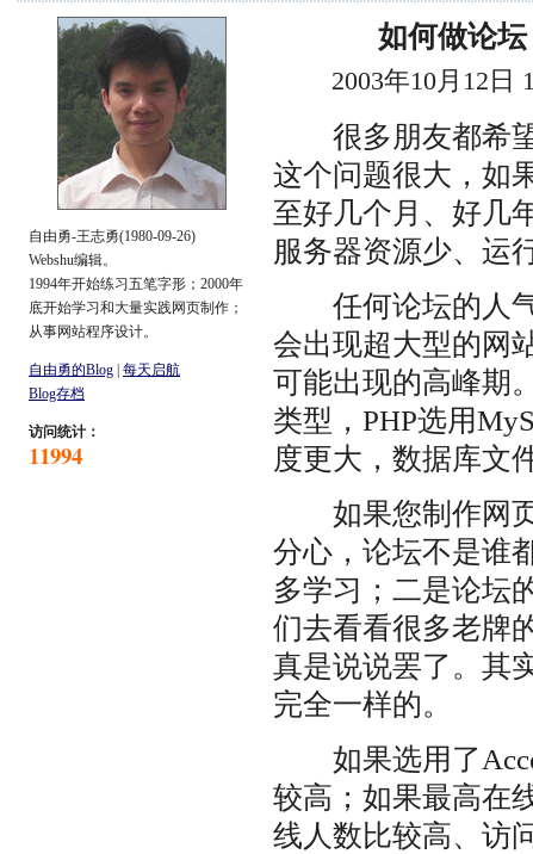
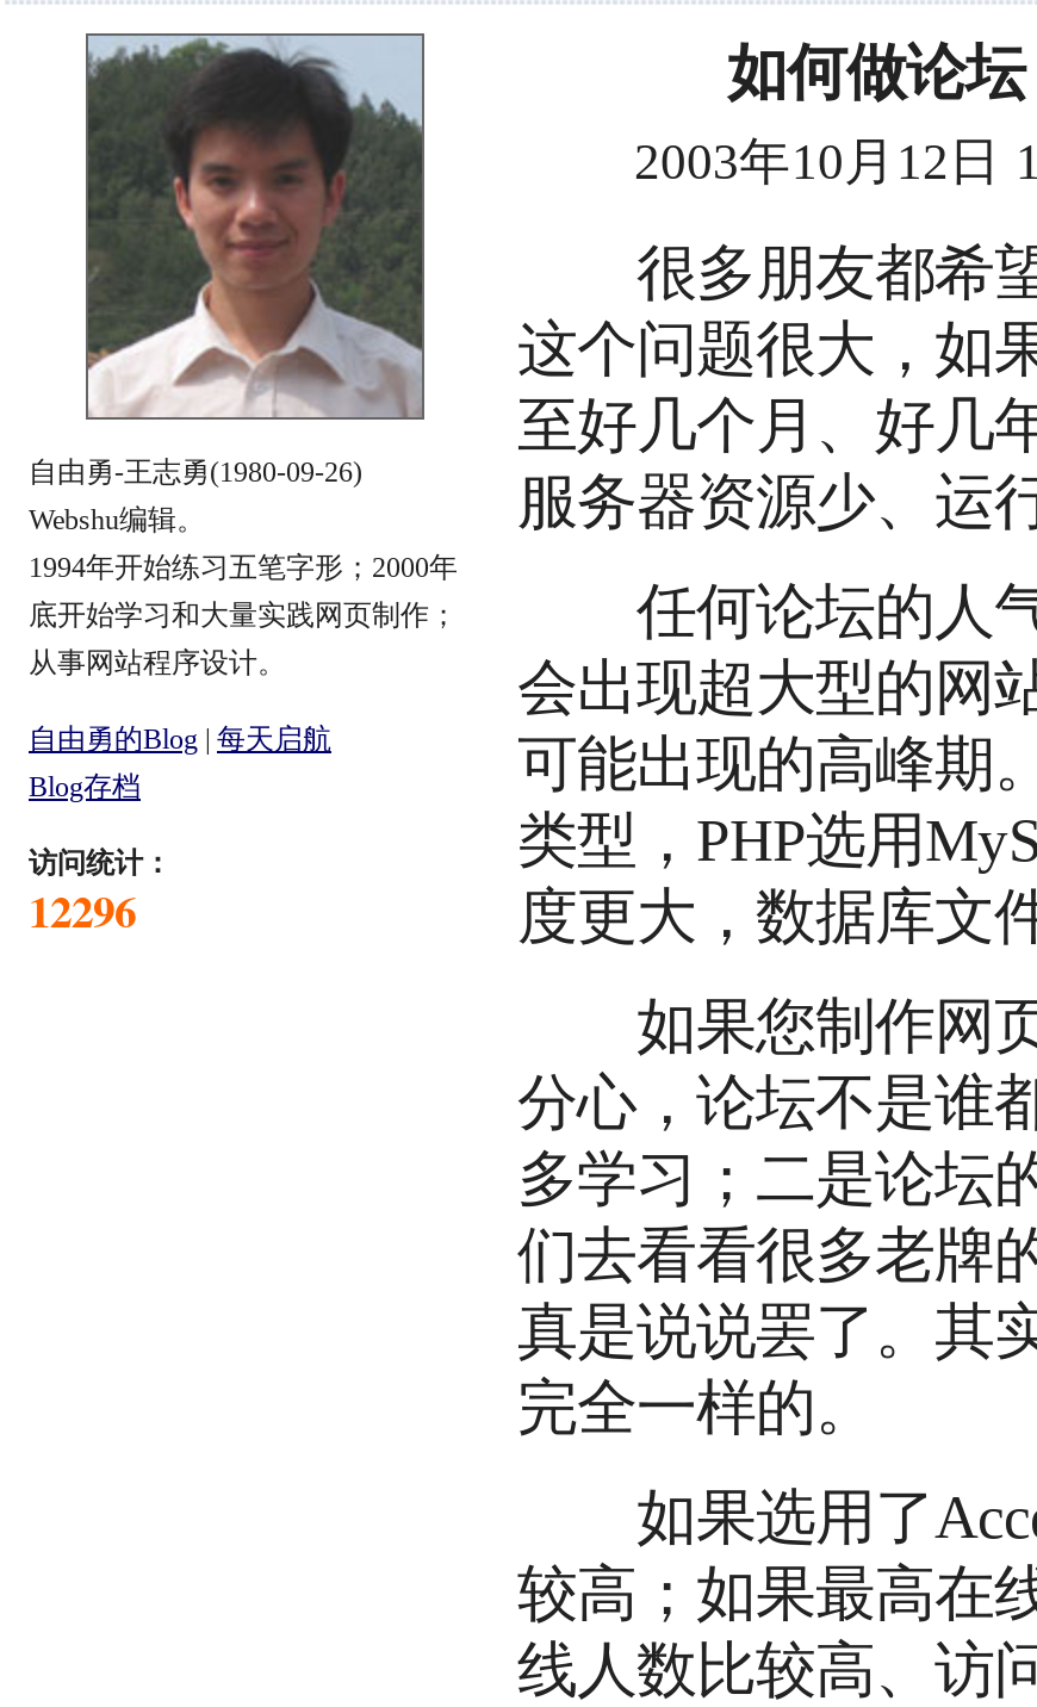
- 11994
+ 12296
